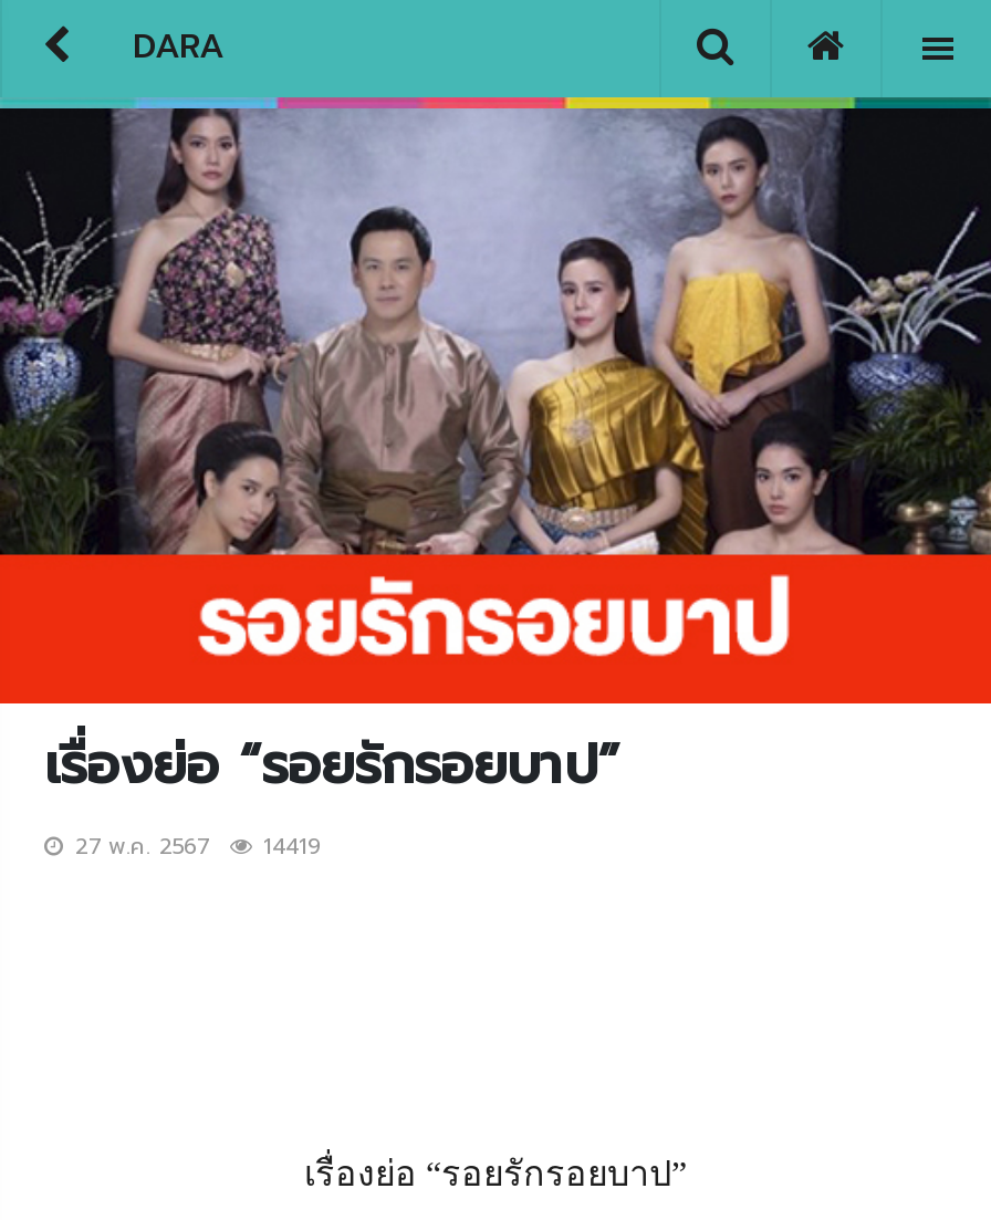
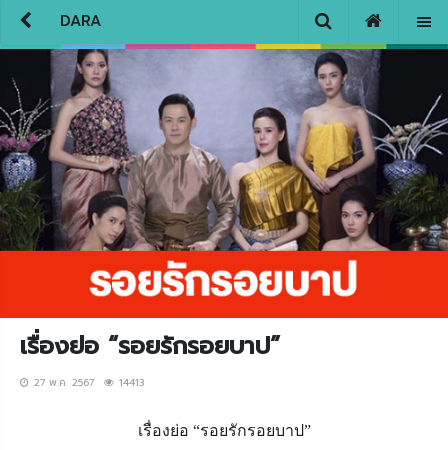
- 27 พ.ค. 2567 14419
+ 27 พ.ค. 2567 14413
